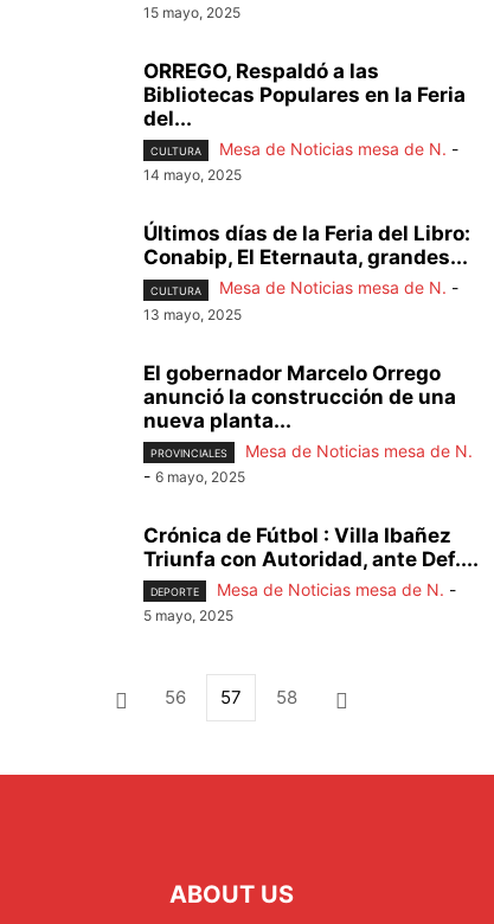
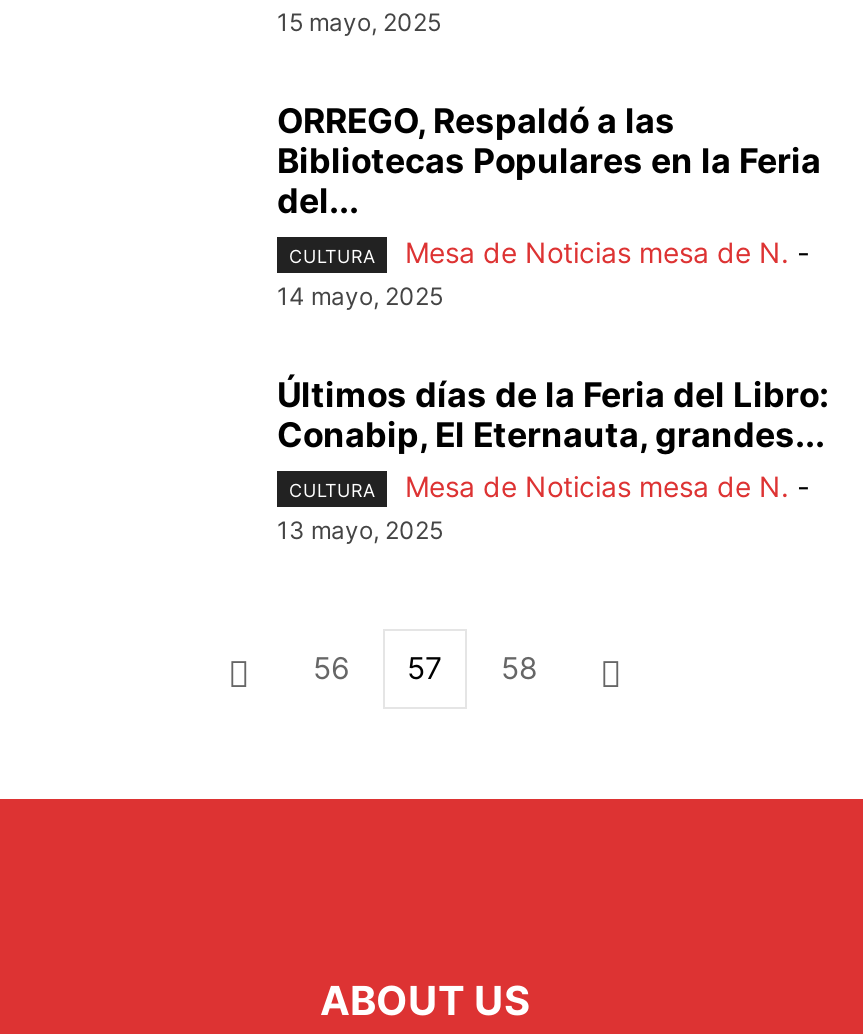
- El gobernador Marcelo Orrego
- anunció la construcción de una
- nueva planta...
- PROVINCIALES
- Mesa de Noticias mesa de N.
- - 6 mayo, 2025
- Crónica de Fútbol : Villa Ibañez
- Triunfa con Autoridad, ante Def....
- DEPORTE
- Mesa de Noticias mesa de N. -
- 5 mayo, 2025
